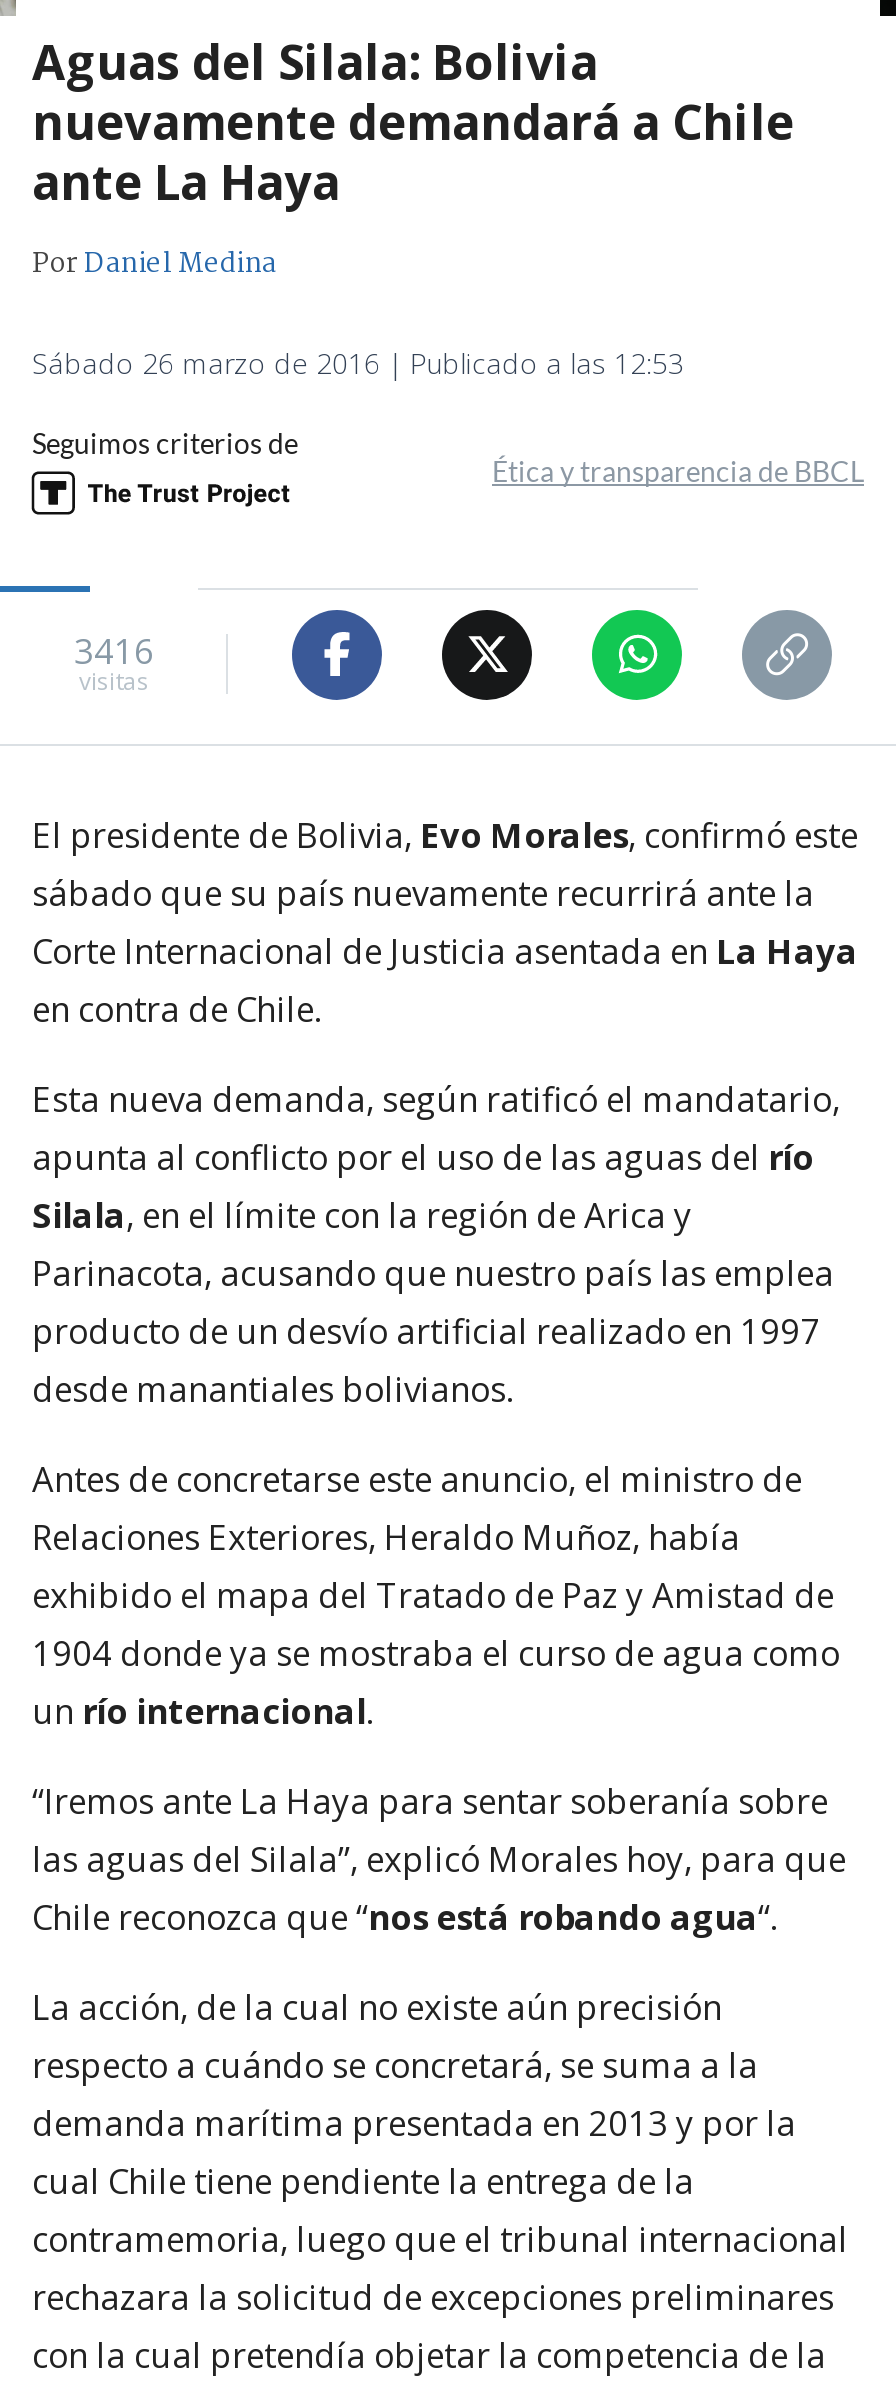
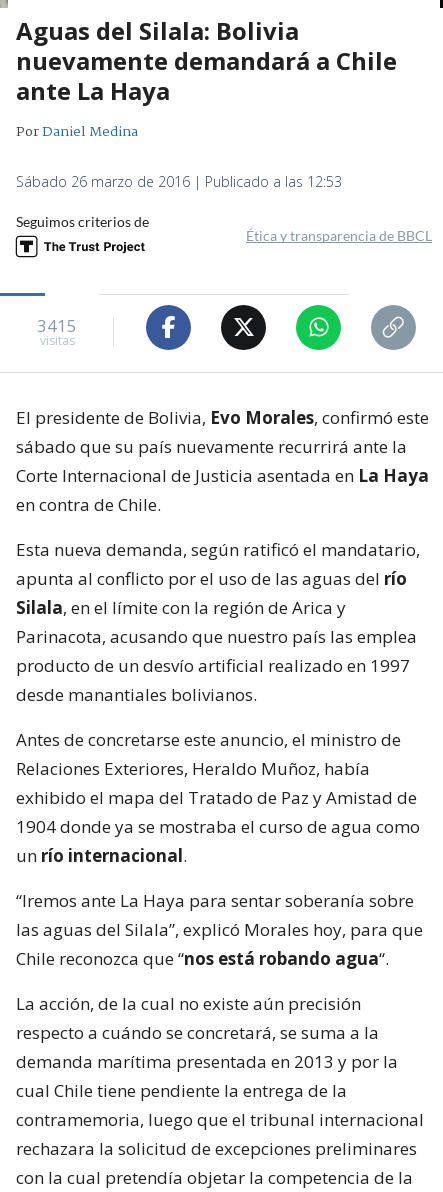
- 3416
+ 3415
